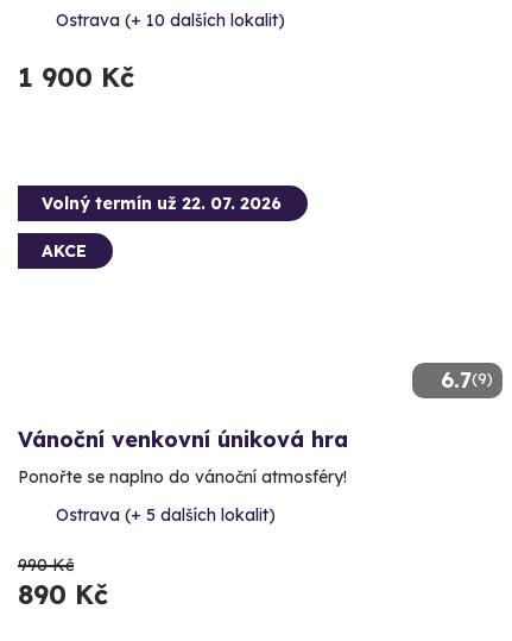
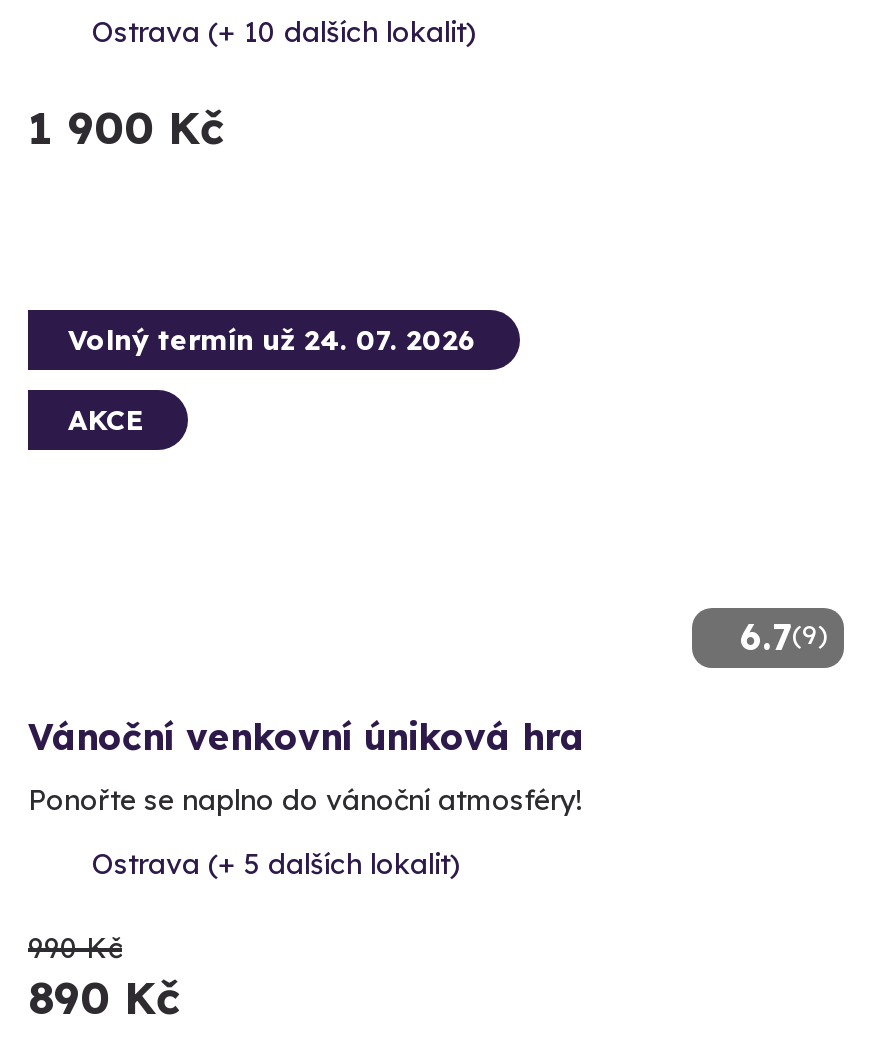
- Volný termín už 22. 07. 2026
+ Volný termín už 24. 07. 2026
